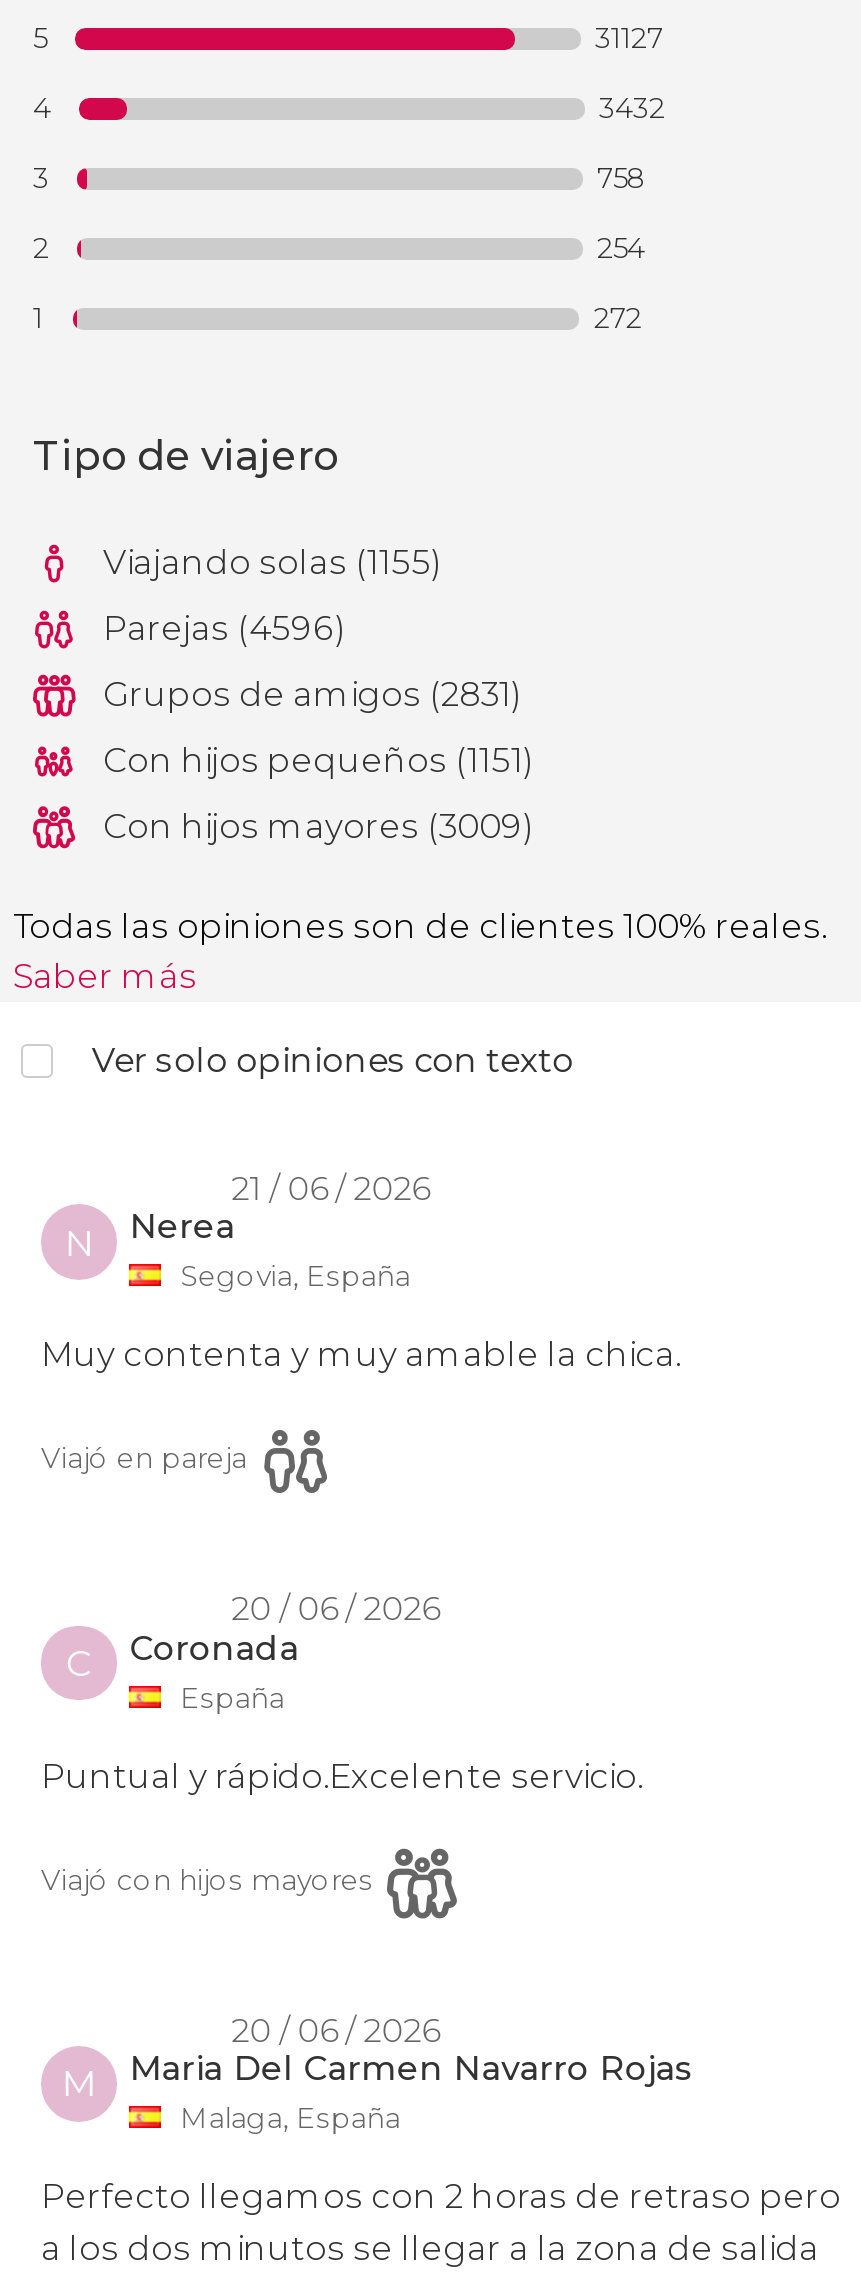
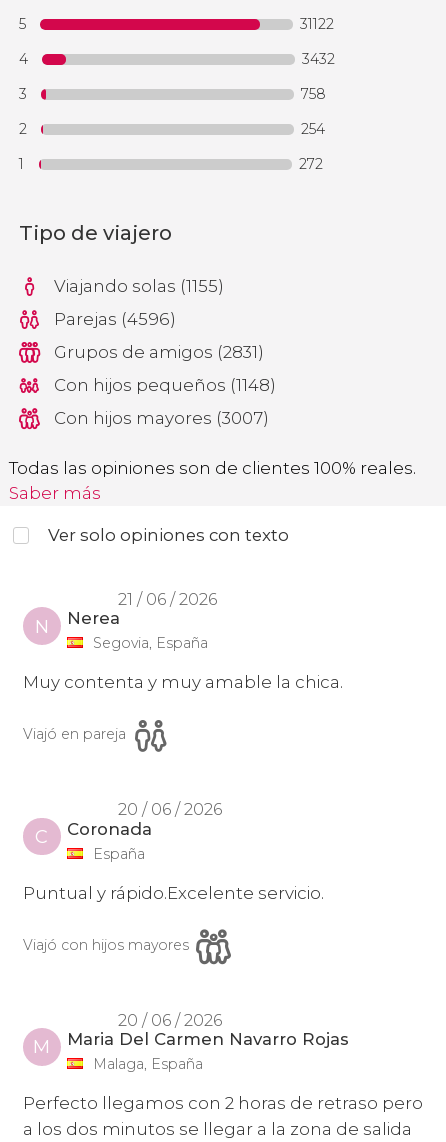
- 31127
+ 31122

- Con hijos pequeños (1151)
+ Con hijos pequeños (1148)

- Con hijos mayores (3009)
+ Con hijos mayores (3007)
